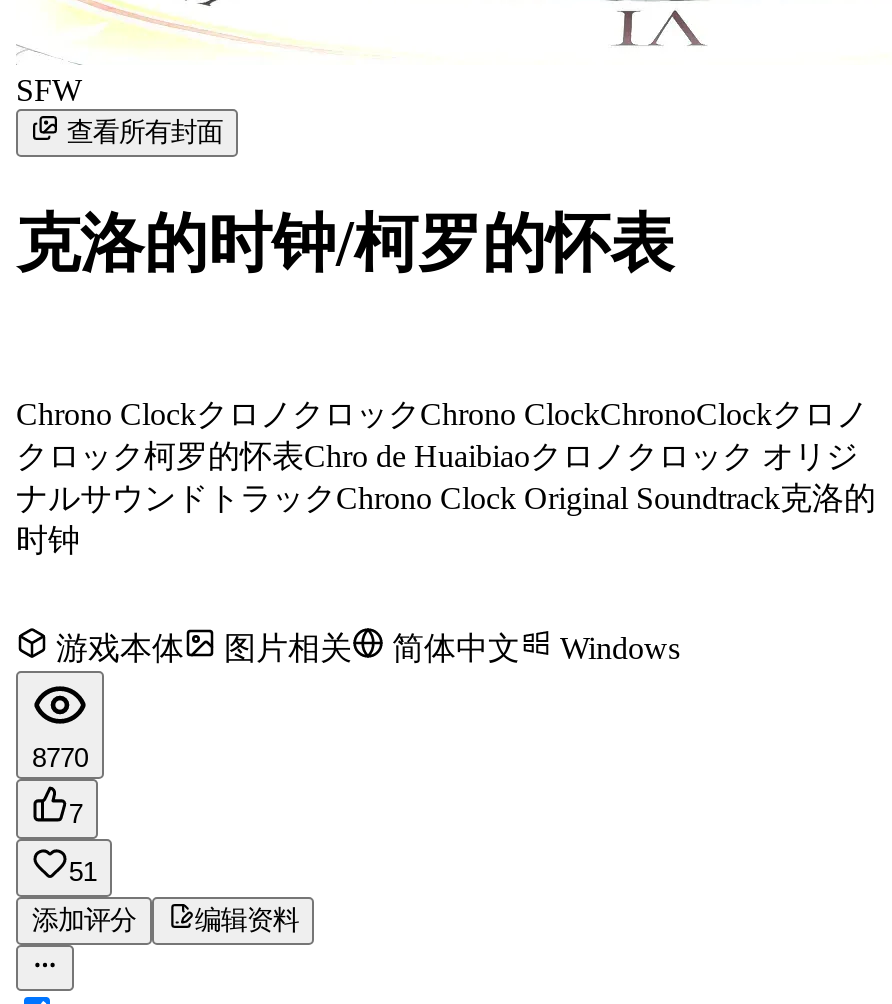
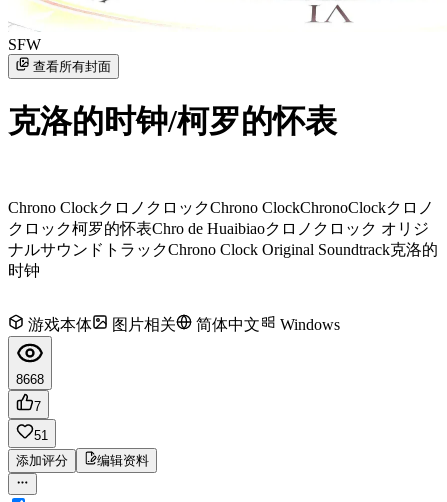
- 8770
+ 8668
